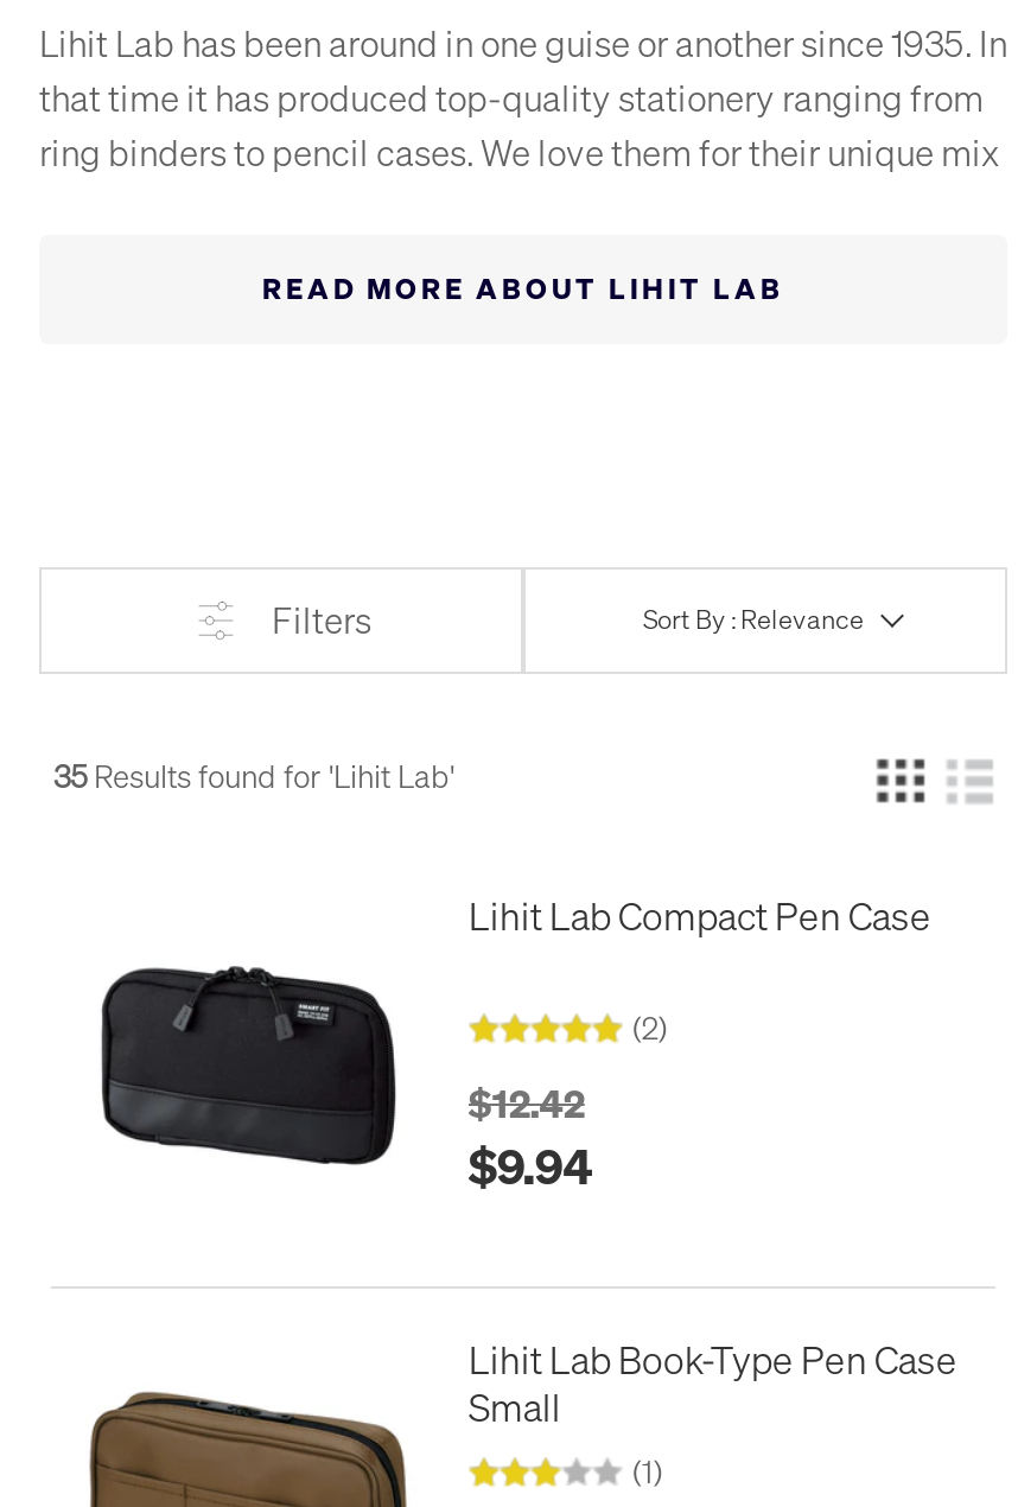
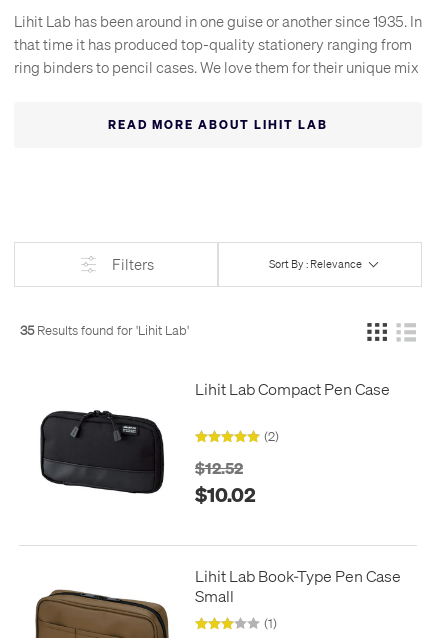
- $12.42
+ $12.52

- $9.94
+ $10.02
